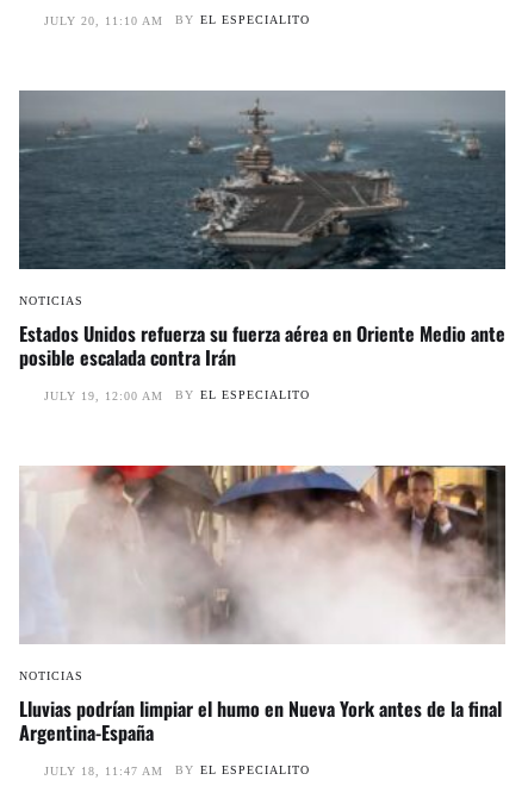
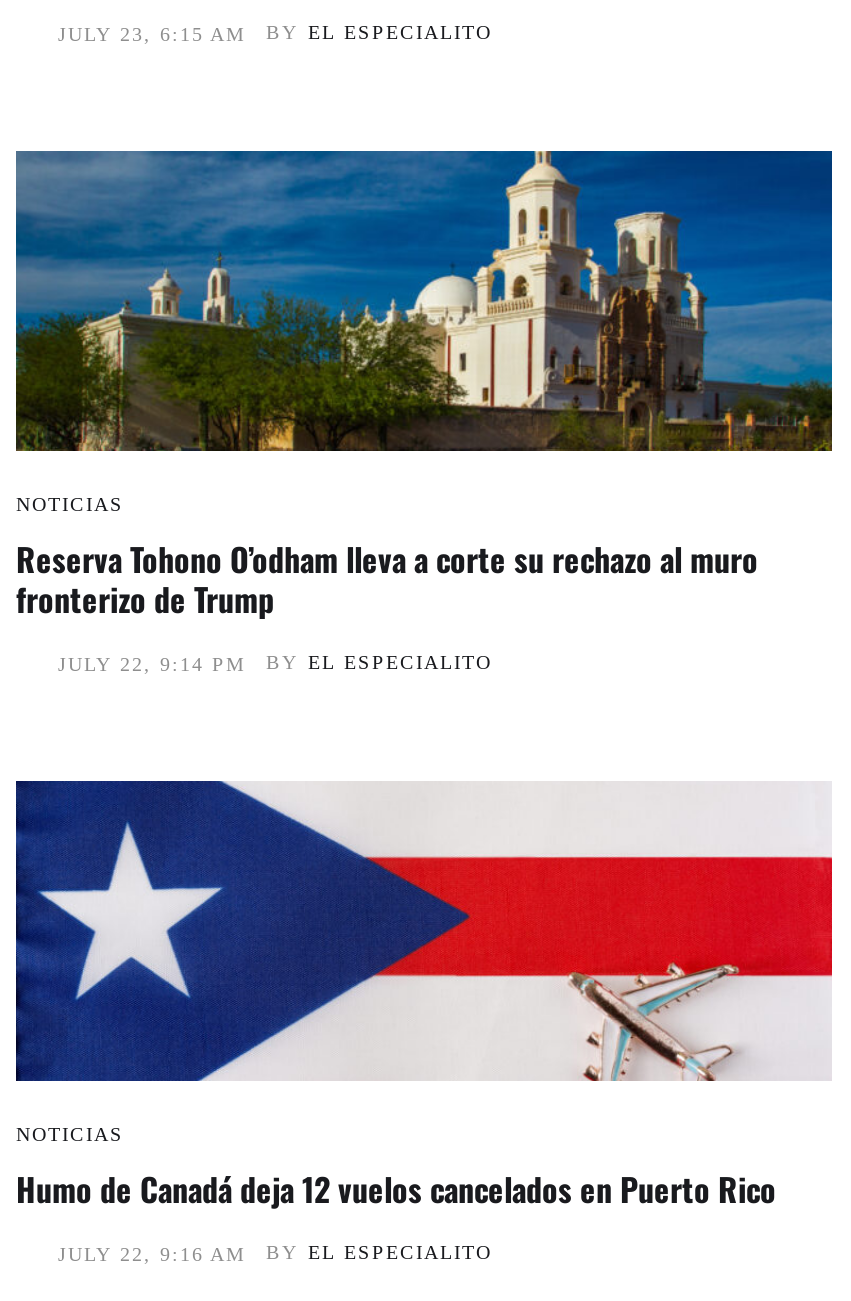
- JULY 20, 11:10 AM BY EL ESPECIALITO
+ JULY 23, 6:15 AM BY EL ESPECIALITO

- [image]
+ [image]

- Estados Unidos refuerza su fuerza aérea en Oriente Medio ante
- posible escalada contra Irán
+ Reserva Tohono O’odham lleva a corte su rechazo al muro
+ fronterizo de Trump

- JULY 19, 12:00 AM BY EL ESPECIALITO
+ JULY 22, 9:14 PM BY EL ESPECIALITO

- [image]
+ [image]

- Lluvias podrían limpiar el humo en Nueva York antes de la final
- Argentina-España
+ Humo de Canadá deja 12 vuelos cancelados en Puerto Rico

- JULY 18, 11:47 AM BY EL ESPECIALITO
+ JULY 22, 9:16 AM BY EL ESPECIALITO
